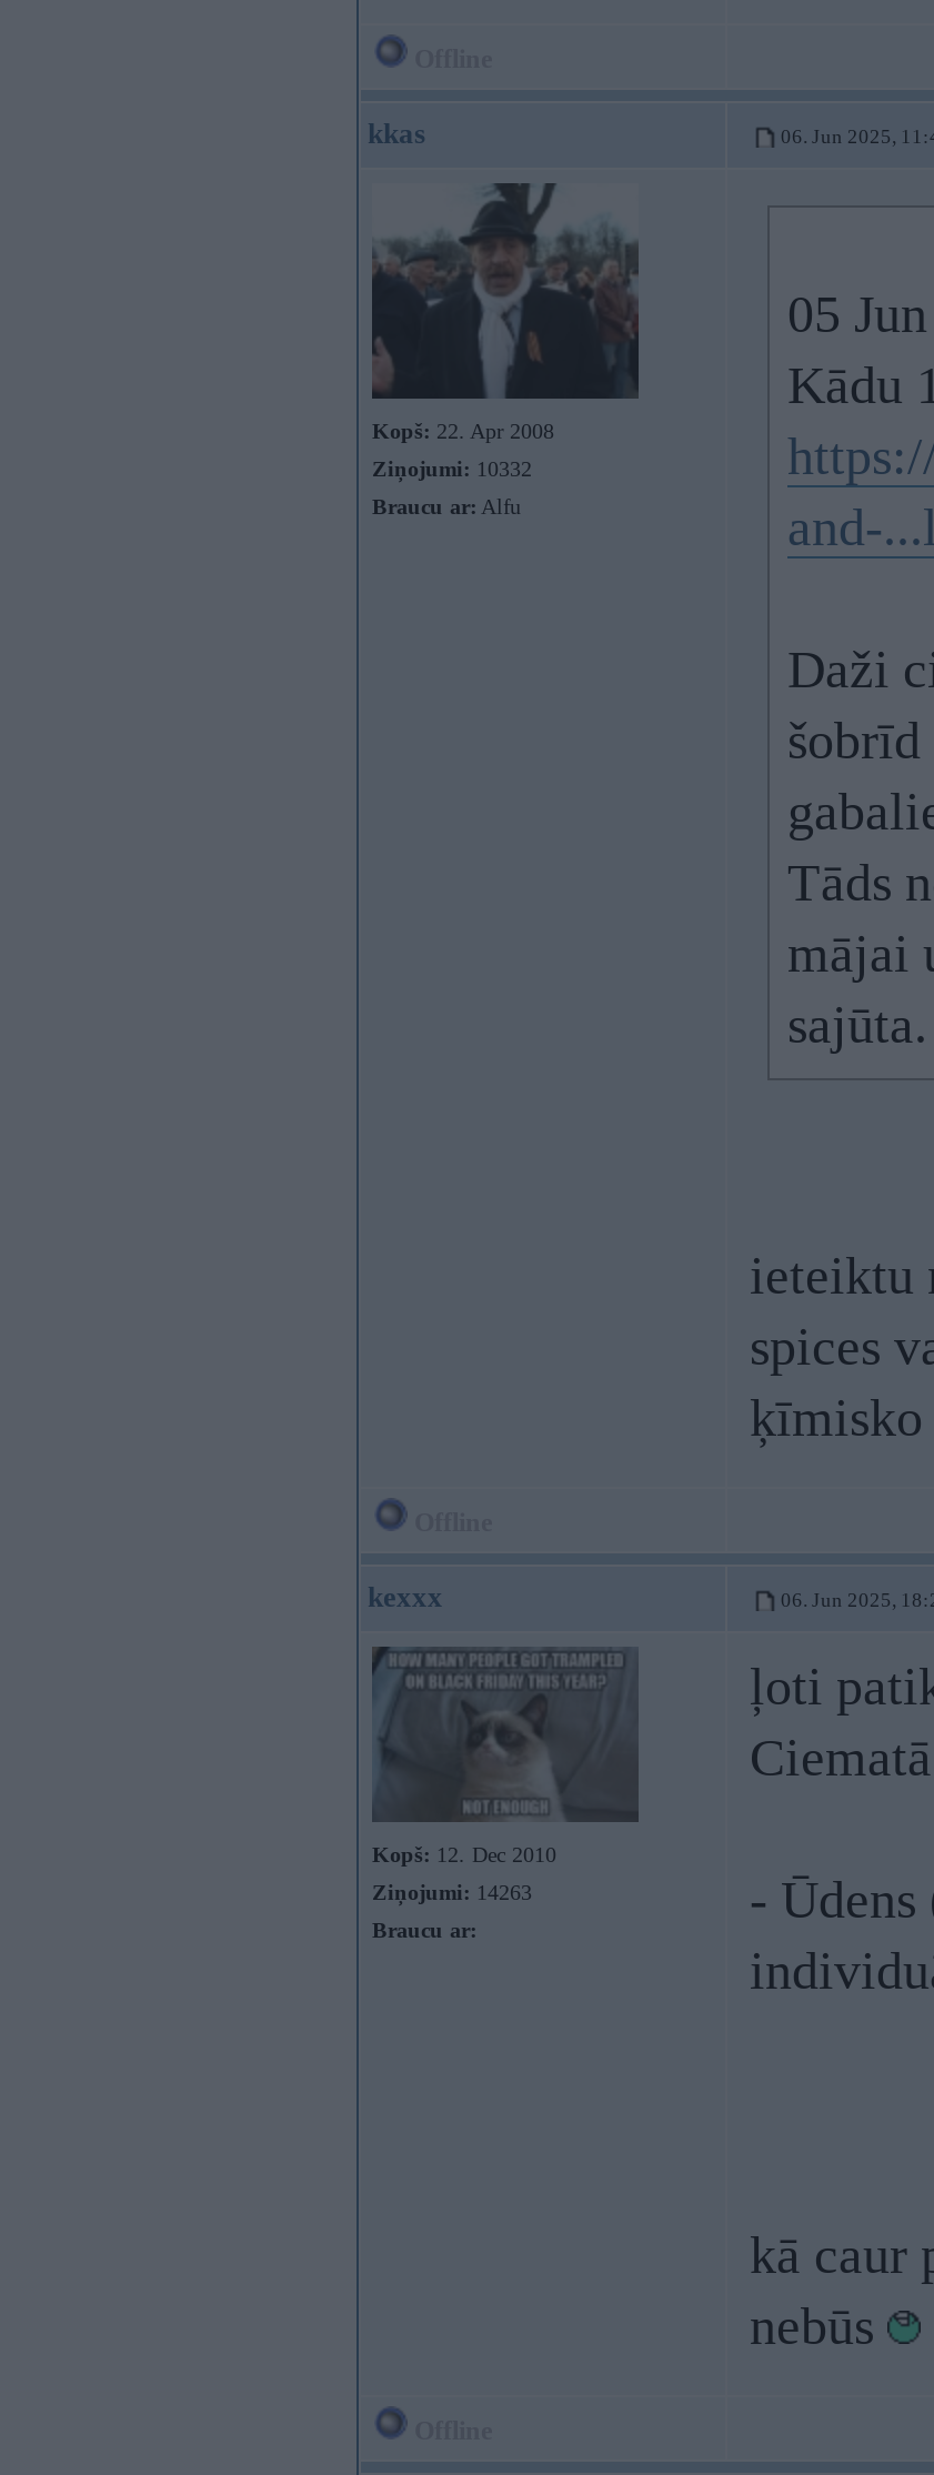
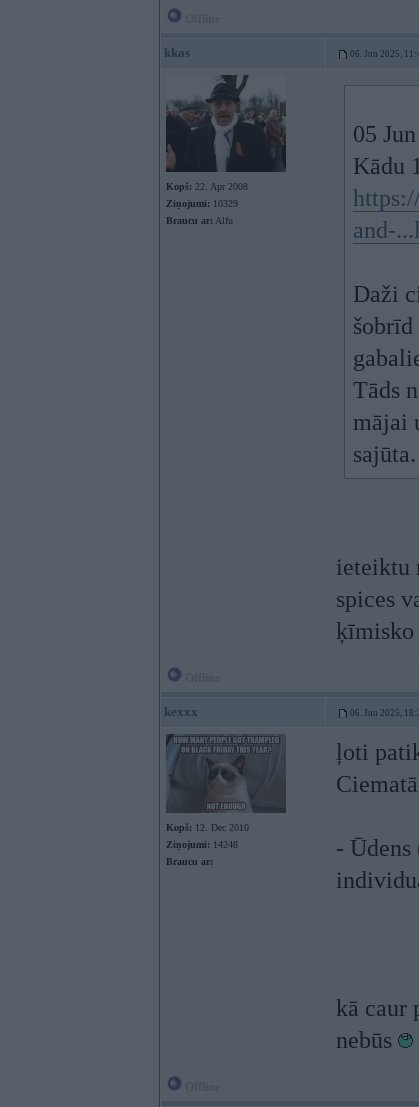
- Ziņojumi: 10332
+ Ziņojumi: 10329

- Ziņojumi: 14263
+ Ziņojumi: 14248
